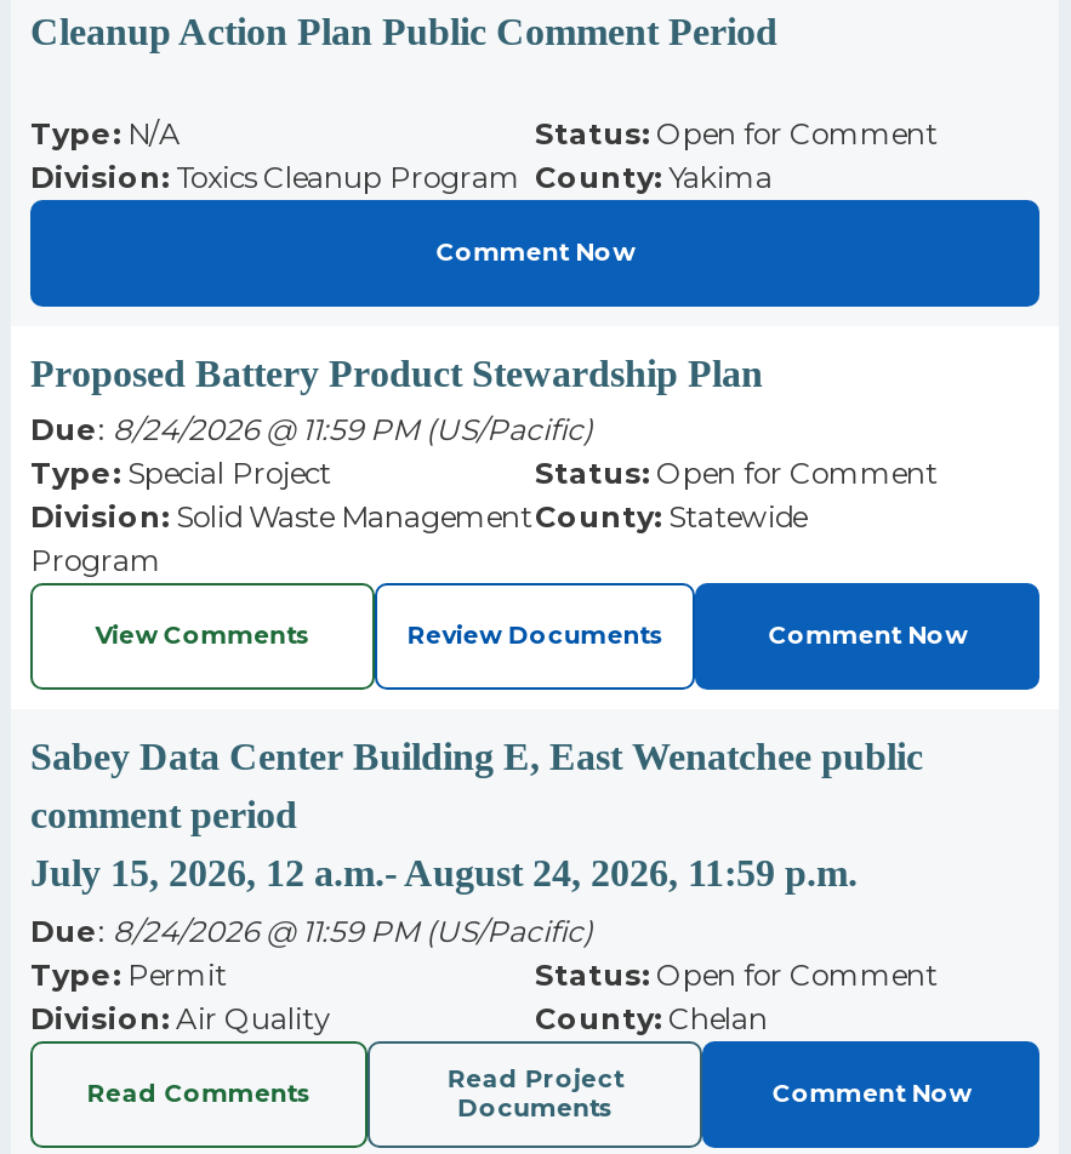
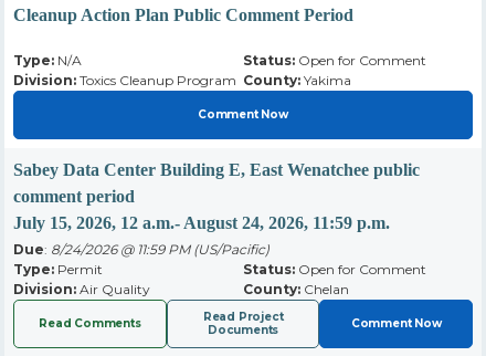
- Proposed Battery Product Stewardship Plan
- Due: 8/24/2026 @ 11:59 PM (US/Pacific)

- Type: Special Project
- Status: Open for Comment
- Division: Solid Waste Management
- Program

- County: Statewide

- View Comments
- Review Documents
- Comment Now
